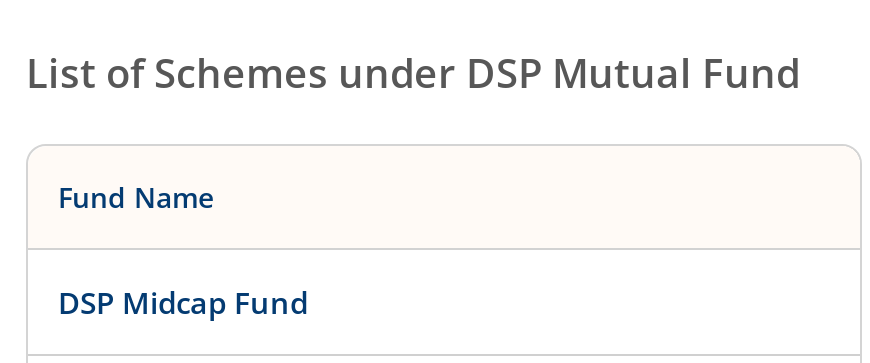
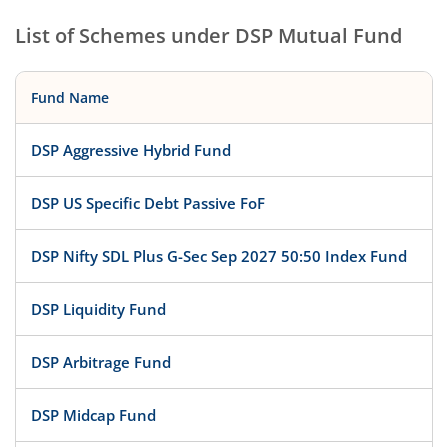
+ DSP Aggressive Hybrid Fund
+ DSP US Specific Debt Passive FoF
+ DSP Nifty SDL Plus G-Sec Sep 2027 50:50 Index Fund
+ DSP Liquidity Fund
+ DSP Arbitrage Fund
